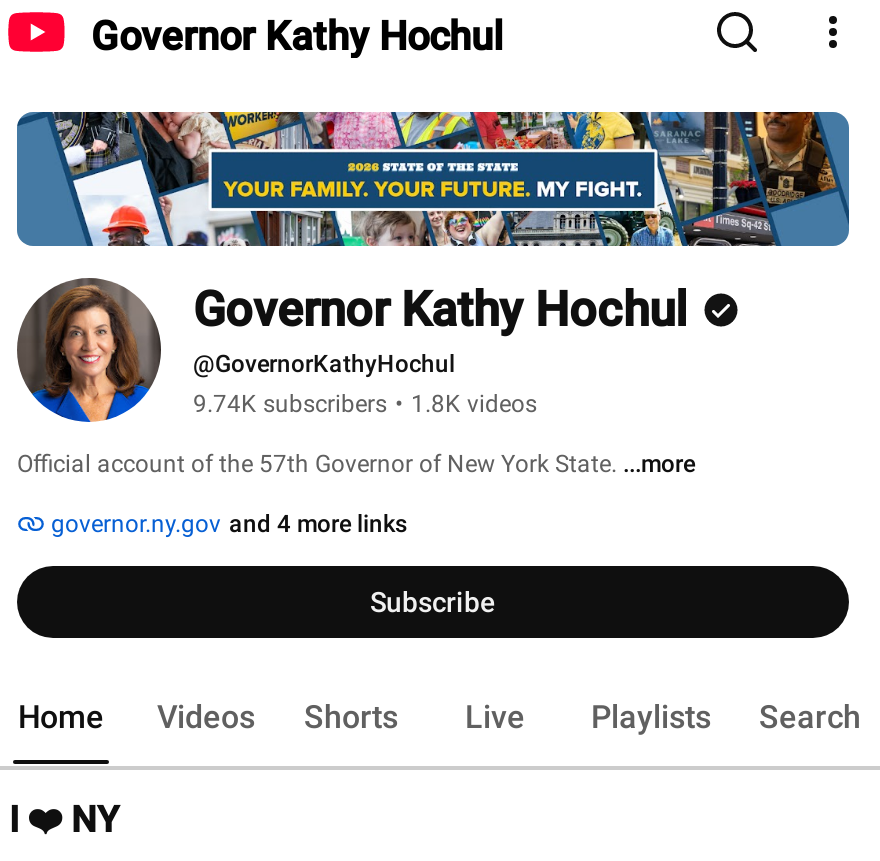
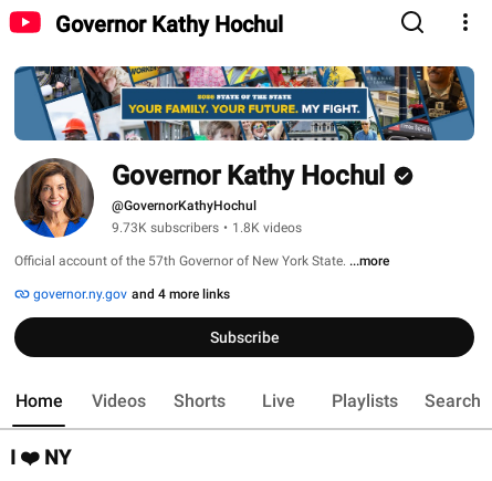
- 9.74K subscribers • 1.8K videos
+ 9.73K subscribers • 1.8K videos
